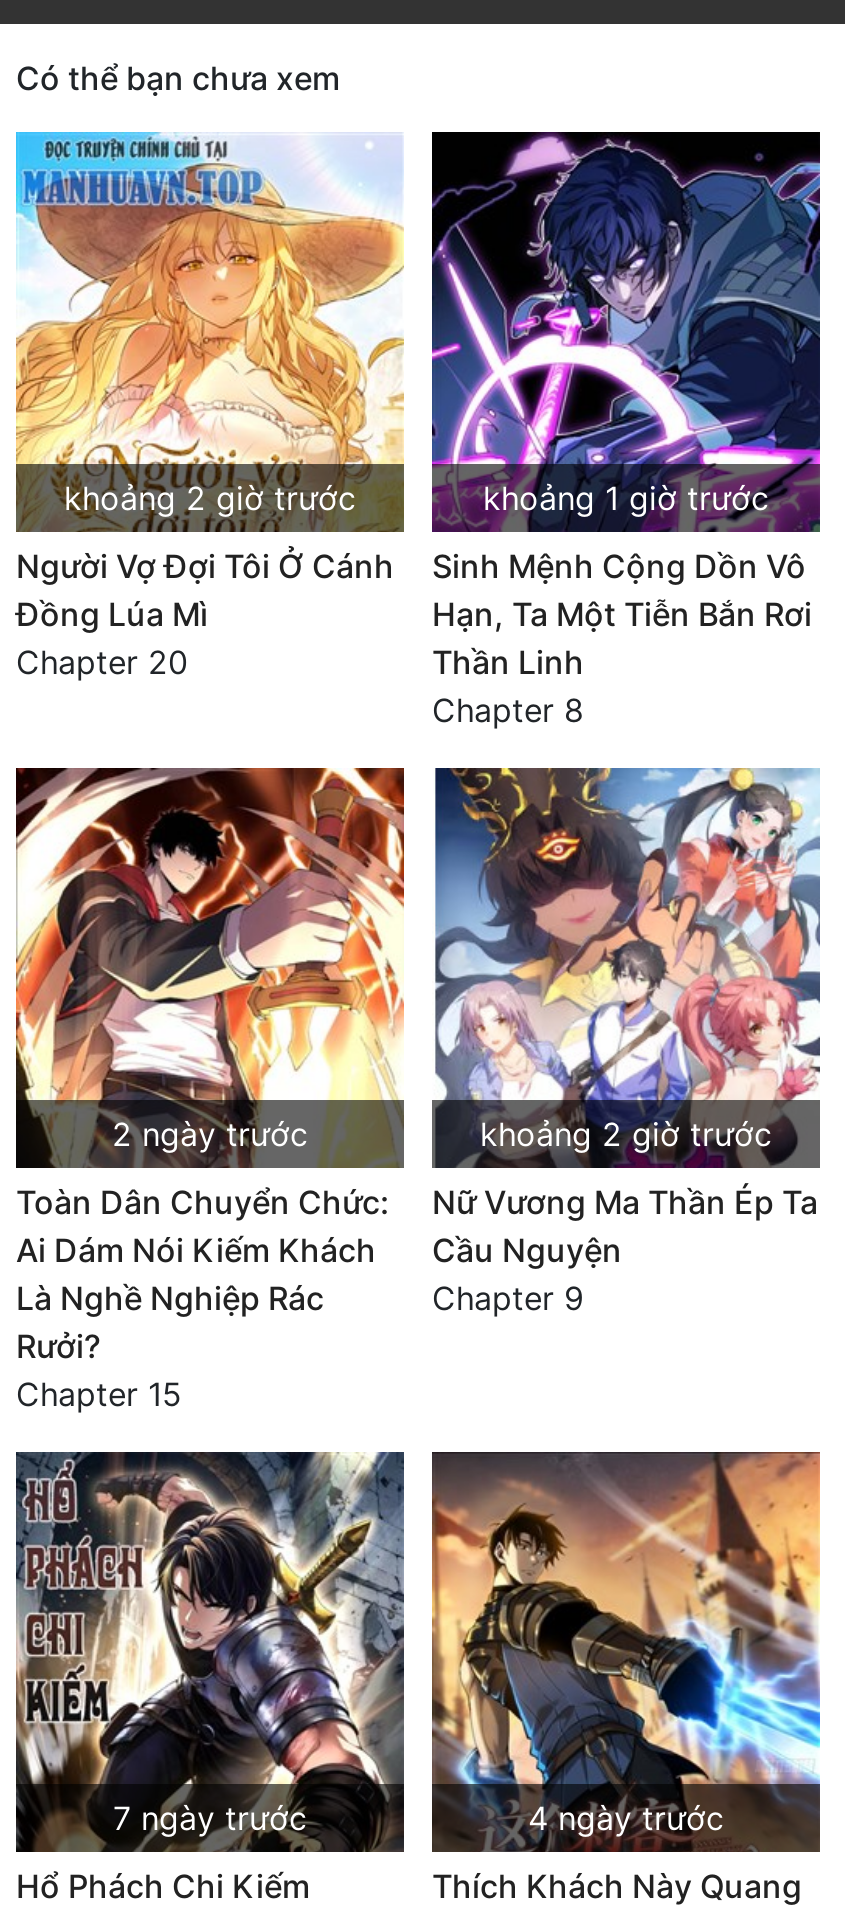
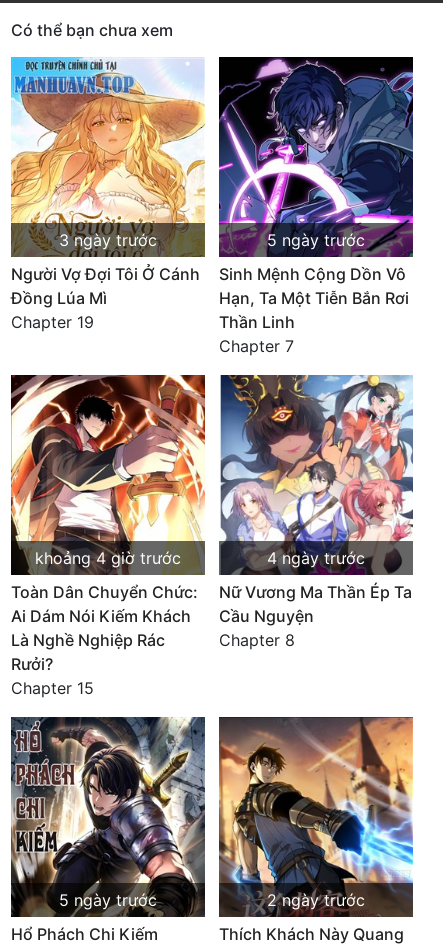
- khoảng 2 giờ trước
+ 3 ngày trước

- khoảng 1 giờ trước
+ 5 ngày trước

- Chapter 20
+ Chapter 19

- Chapter 8
+ Chapter 7

- 2 ngày trước
+ khoảng 4 giờ trước

- khoảng 2 giờ trước
+ 4 ngày trước

- Chapter 9
+ Chapter 8

- 7 ngày trước
+ 5 ngày trước

- 4 ngày trước
+ 2 ngày trước
